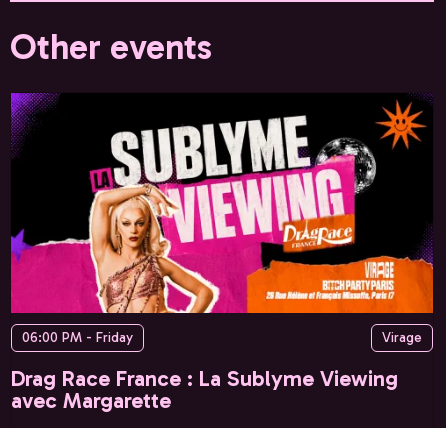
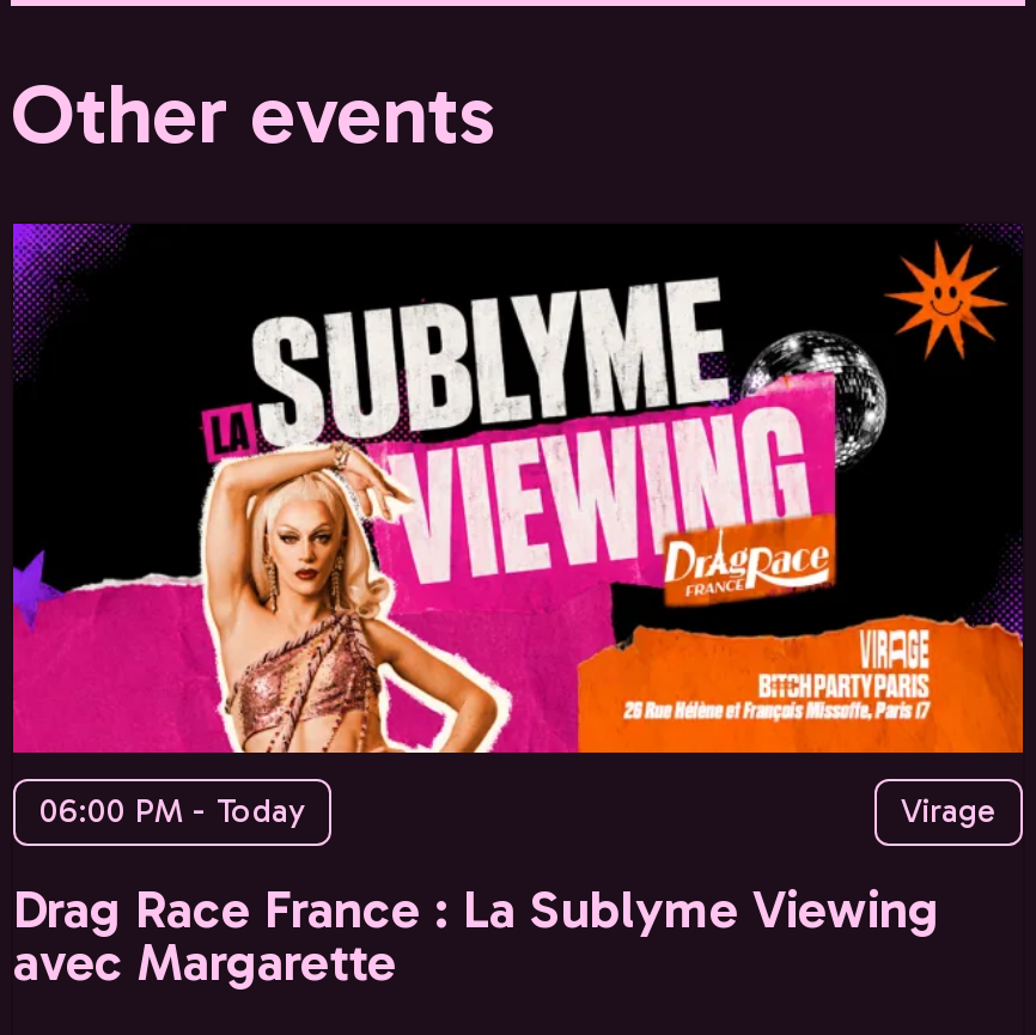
- 06:00 PM - Friday
+ 06:00 PM - Today
